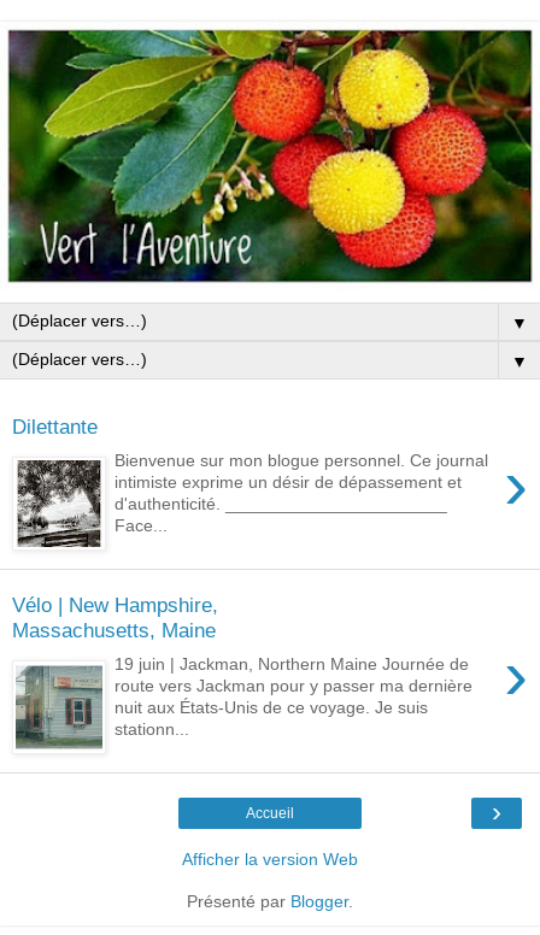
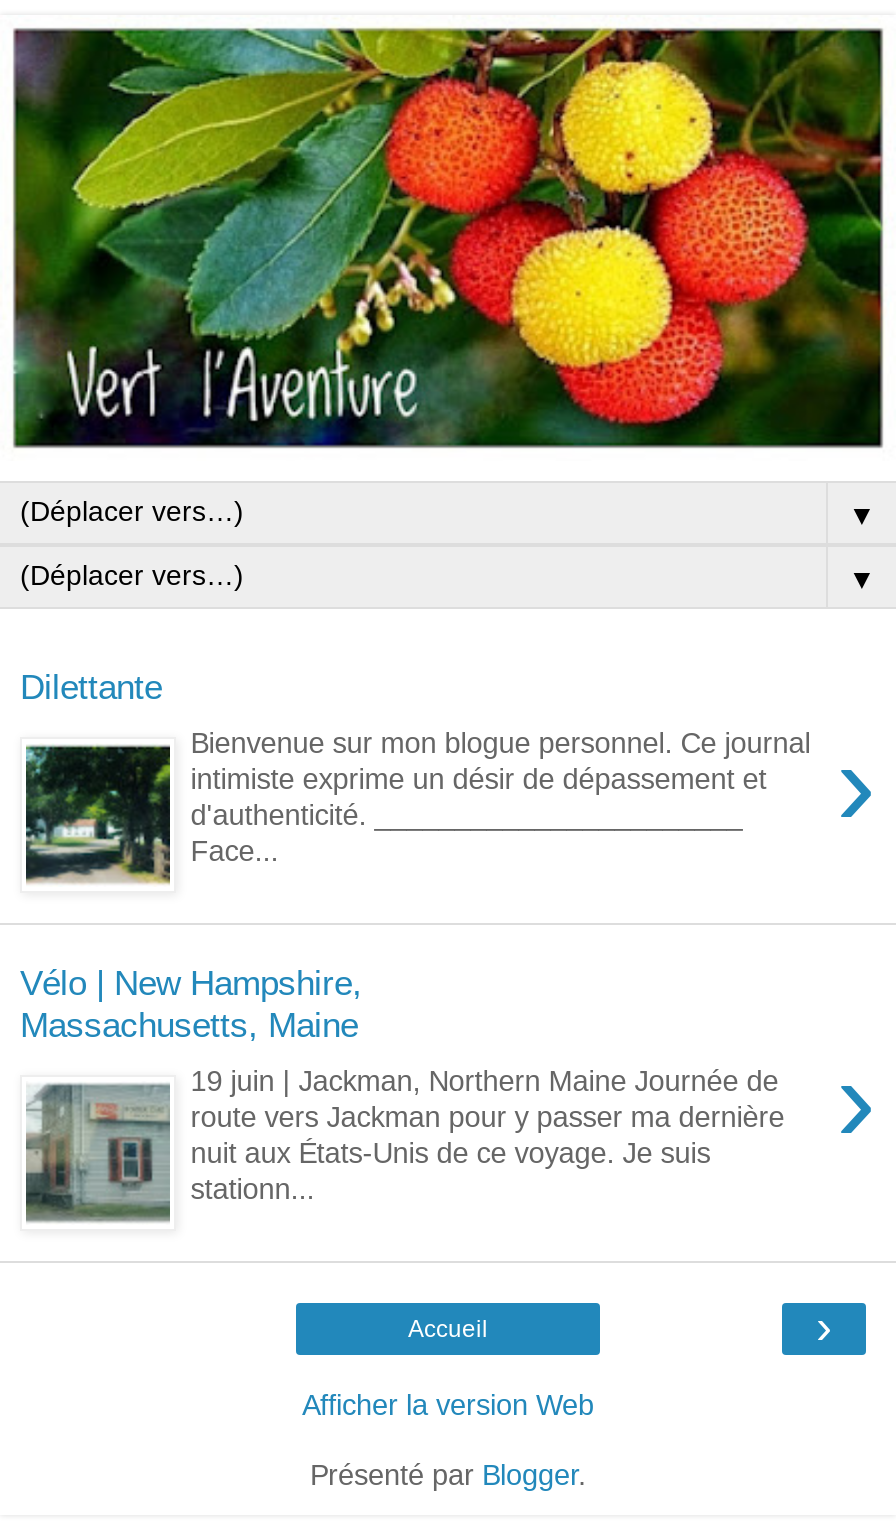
- [image]
+ [image]
